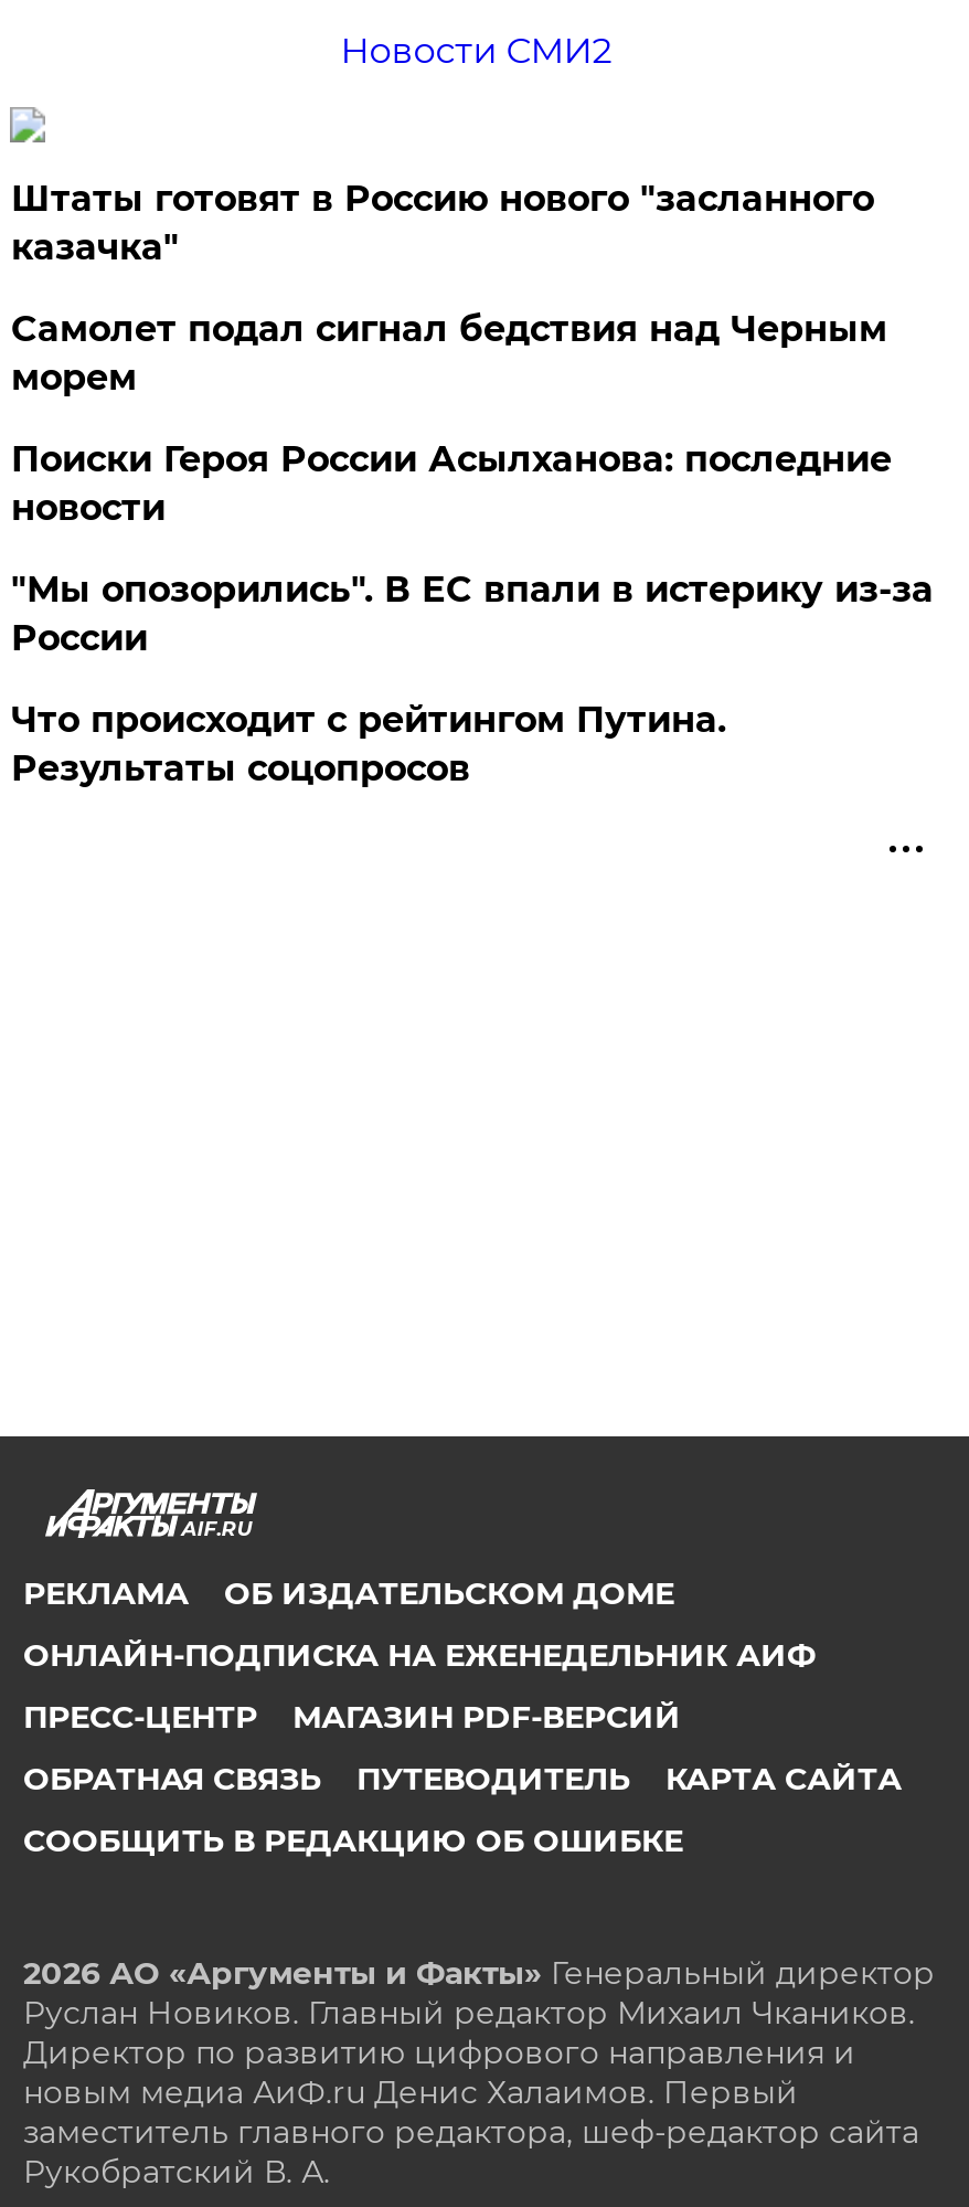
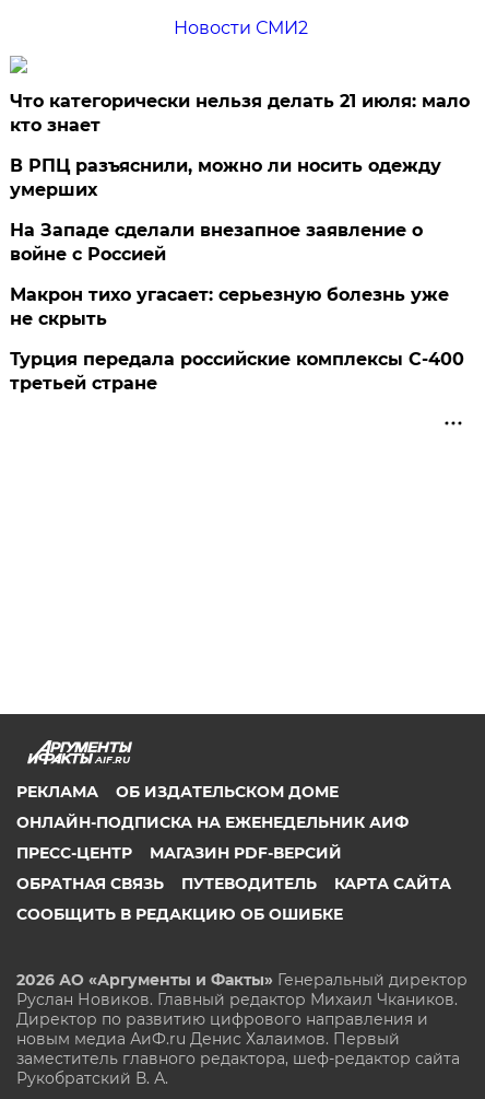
- Штаты готовят в Россию нового "засланного
- казачка"
+ Что категорически нельзя делать 21 июля: мало
+ кто знает

- Самолет подал сигнал бедствия над Черным
- морем
+ В РПЦ разъяснили, можно ли носить одежду
+ умерших

- Поиски Героя России Асылханова: последние
- новости
+ На Западе сделали внезапное заявление о
+ войне с Россией

- "Мы опозорились". В ЕС впали в истерику из-за
- России
+ Макрон тихо угасает: серьезную болезнь уже
+ не скрыть

- Что происходит с рейтингом Путина.
- Результаты соцопросов
+ Турция передала российские комплексы С-400
+ третьей стране
